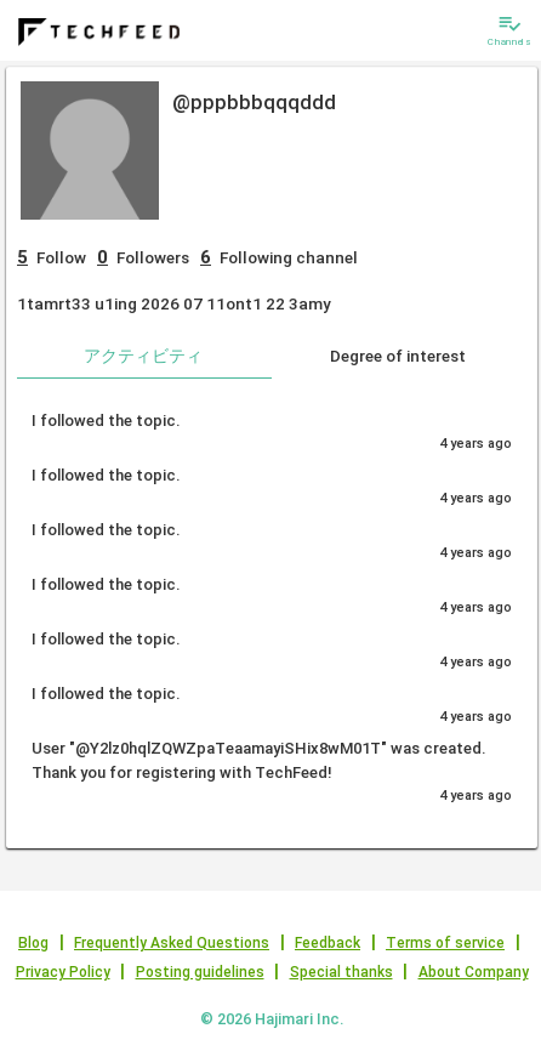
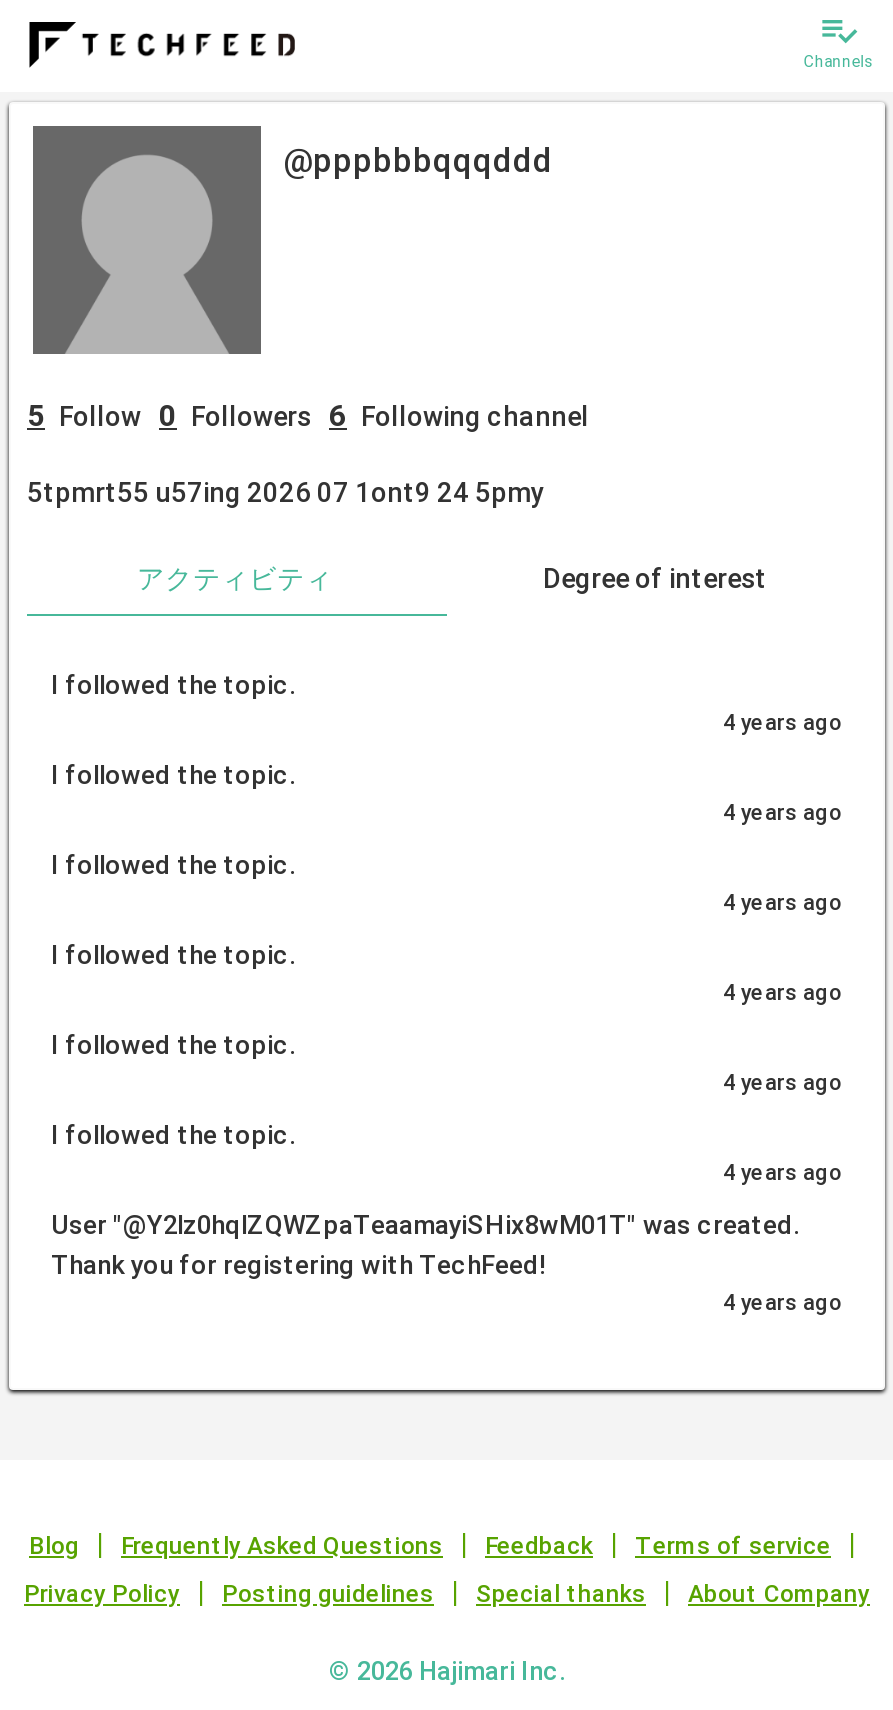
- 1tamrt33 u1ing 2026 07 11ont1 22 3amy
+ 5tpmrt55 u57ing 2026 07 1ont9 24 5pmy
